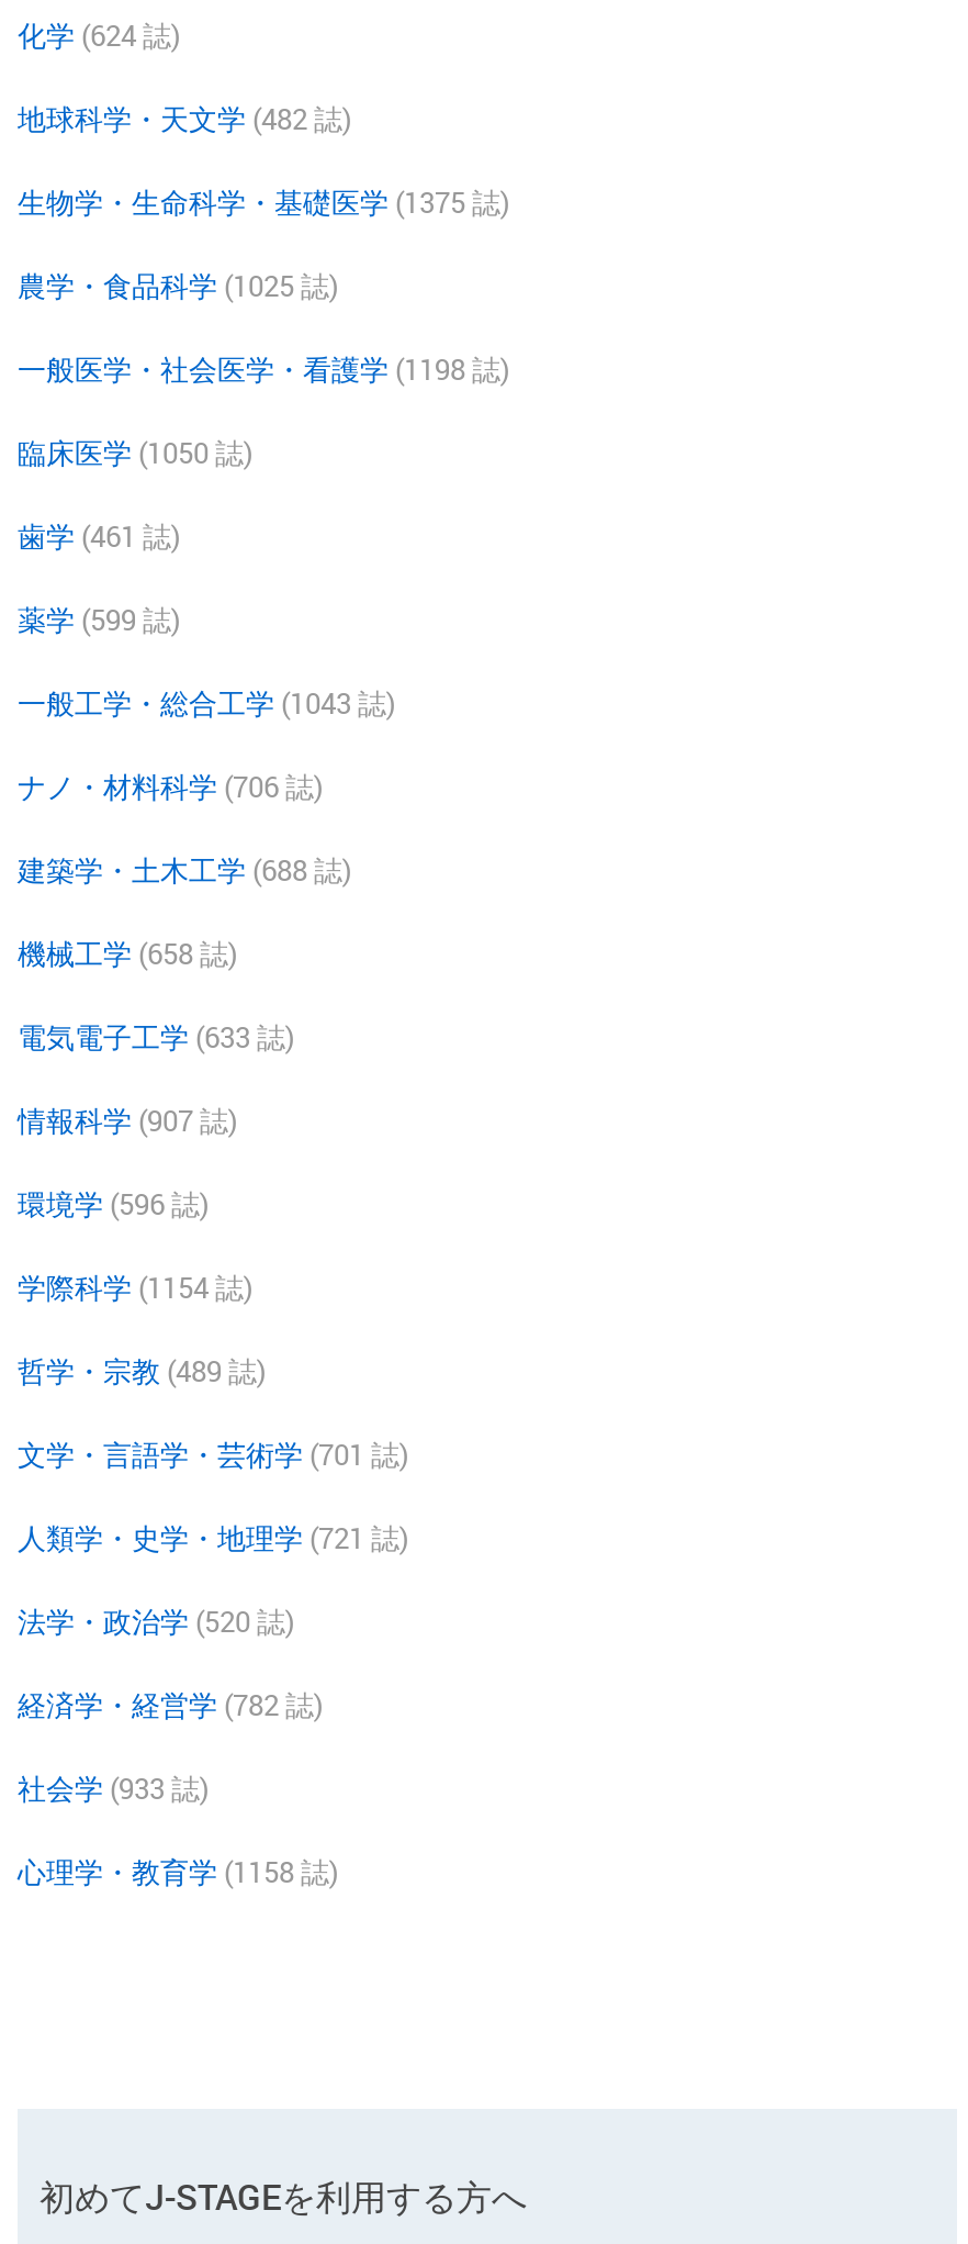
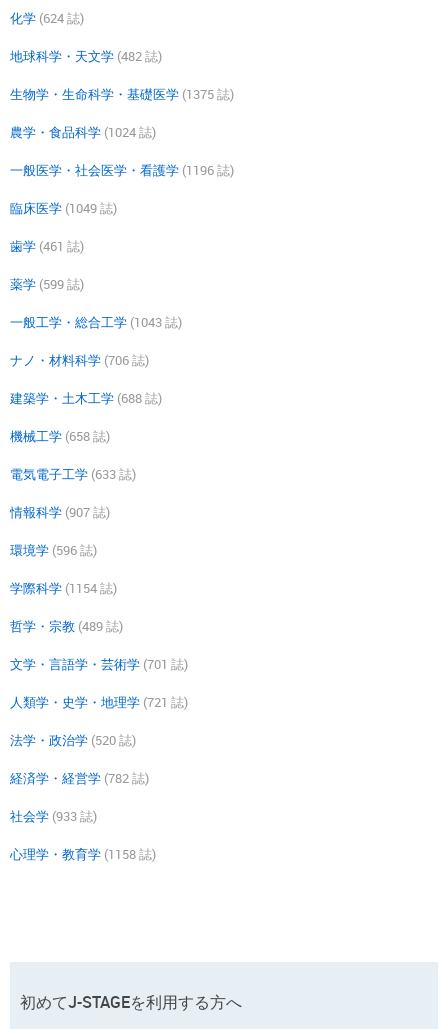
- 農学・食品科学 (1025 誌)
+ 農学・食品科学 (1024 誌)

- 一般医学・社会医学・看護学 (1198 誌)
+ 一般医学・社会医学・看護学 (1196 誌)

- 臨床医学 (1050 誌)
+ 臨床医学 (1049 誌)
